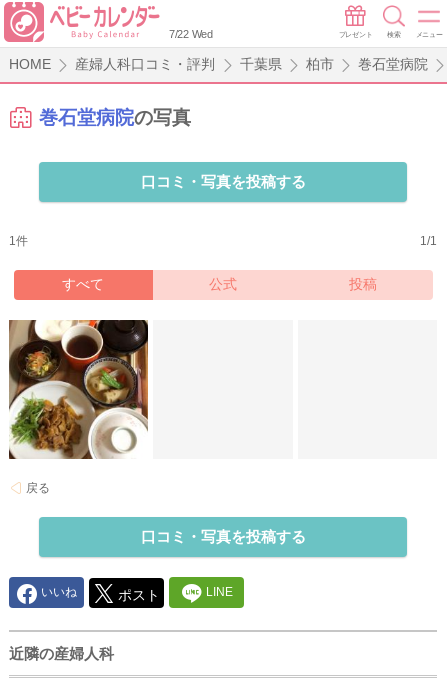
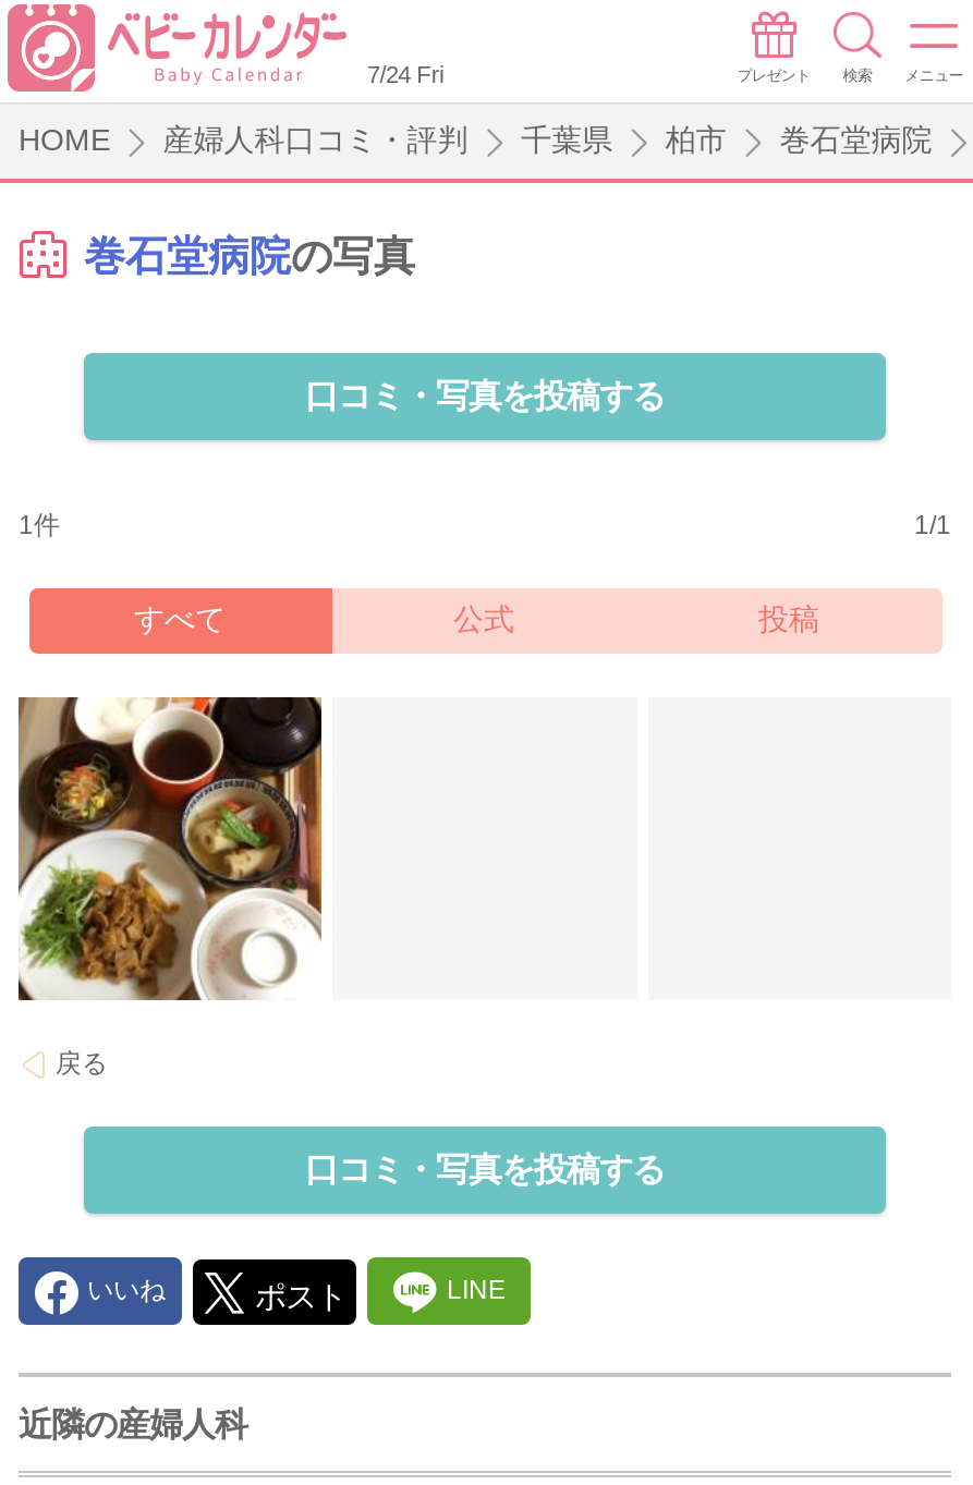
- 7/22 Wed
+ 7/24 Fri
